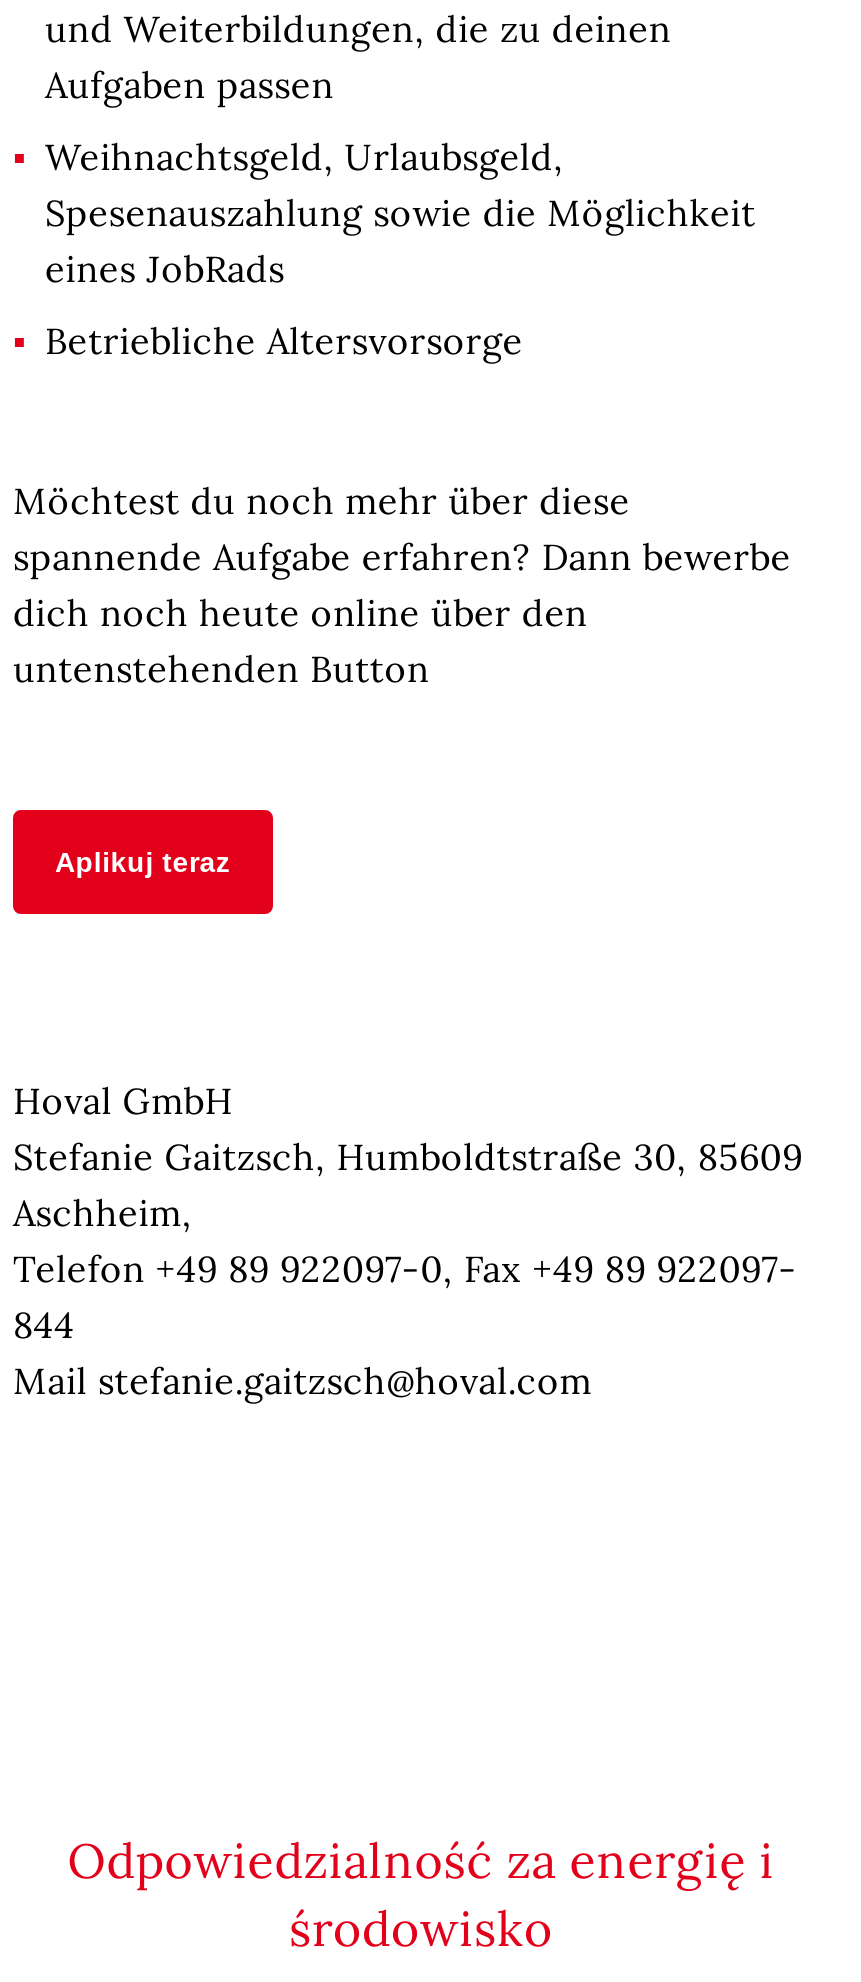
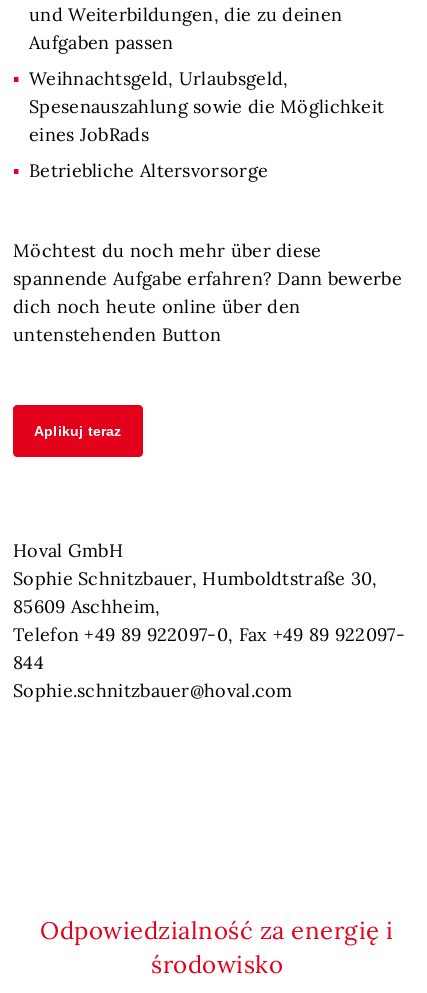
- Stefanie Gaitzsch, Humboldtstraße 30, 85609
- Aschheim,
+ Sophie Schnitzbauer, Humboldtstraße 30,
+ 85609 Aschheim,

- Mail stefanie.gaitzsch@hoval.com
+ Sophie.schnitzbauer@hoval.com
